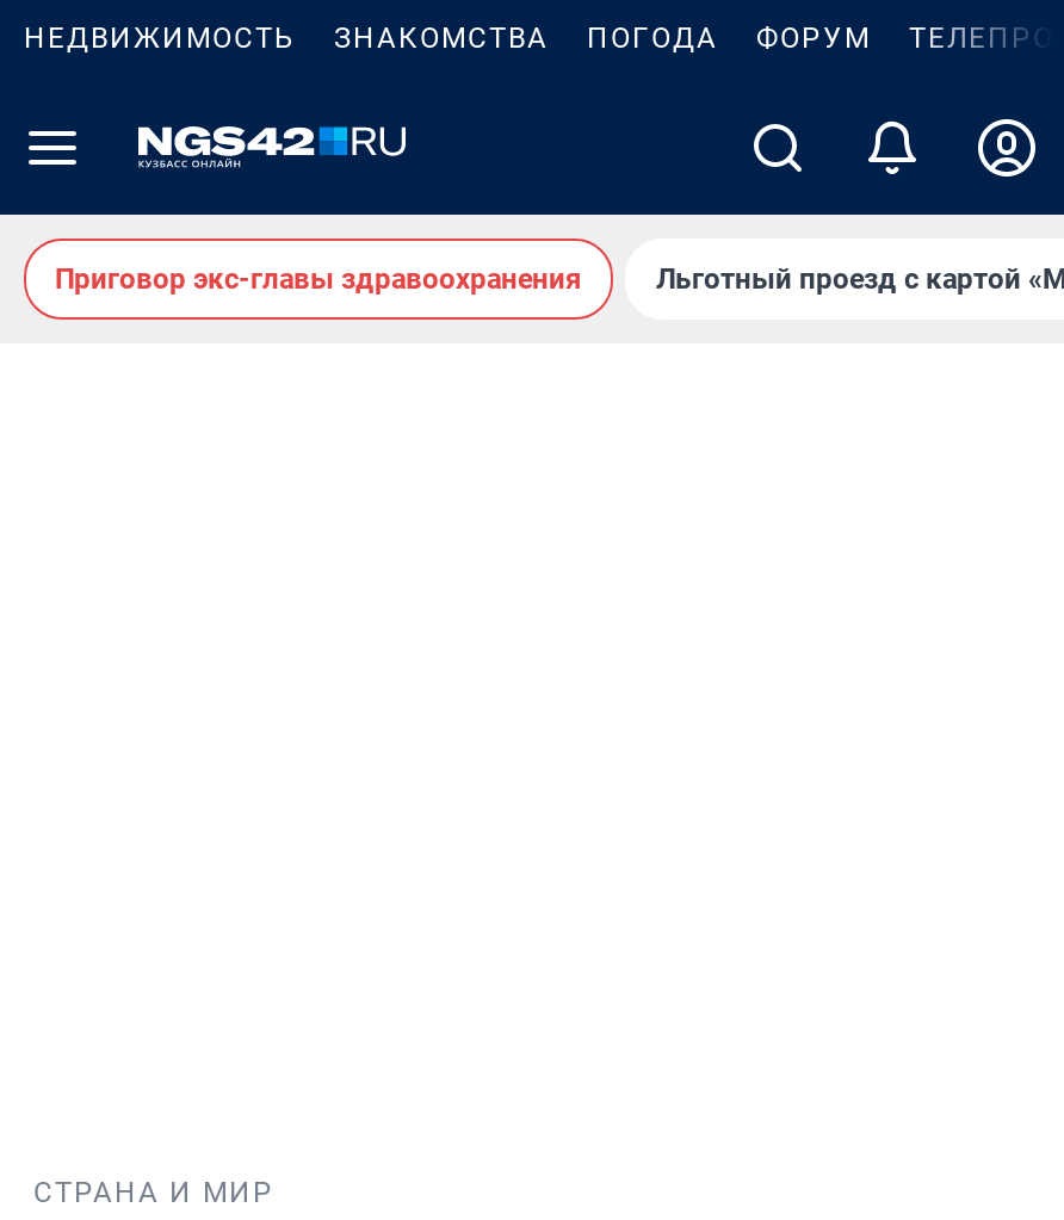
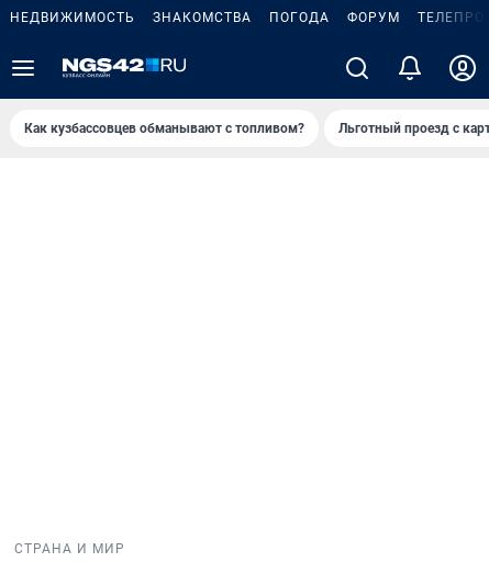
- Приговор экс-главы здравоохранения
+ Как кузбассовцев обманывают с топливом?
